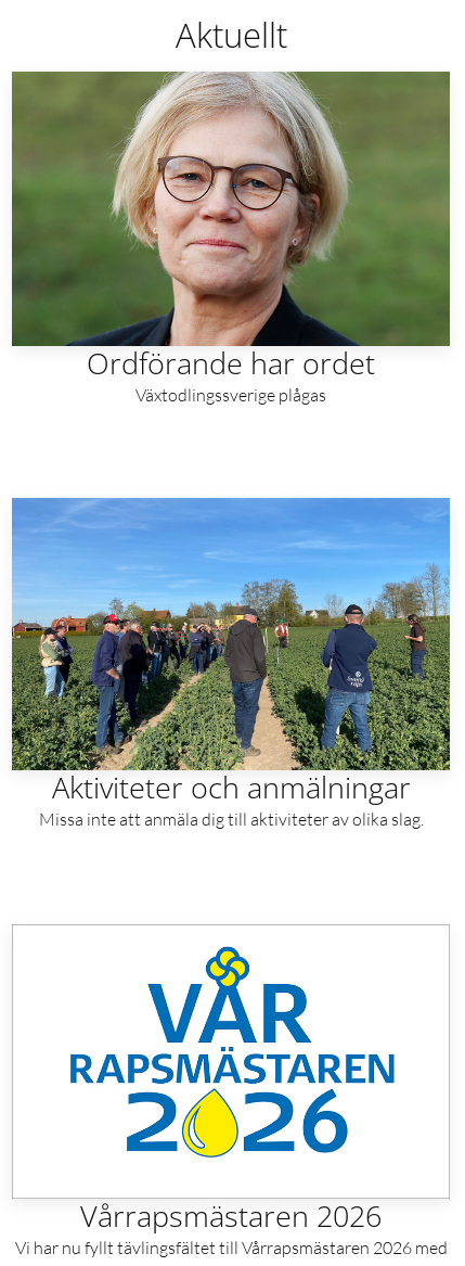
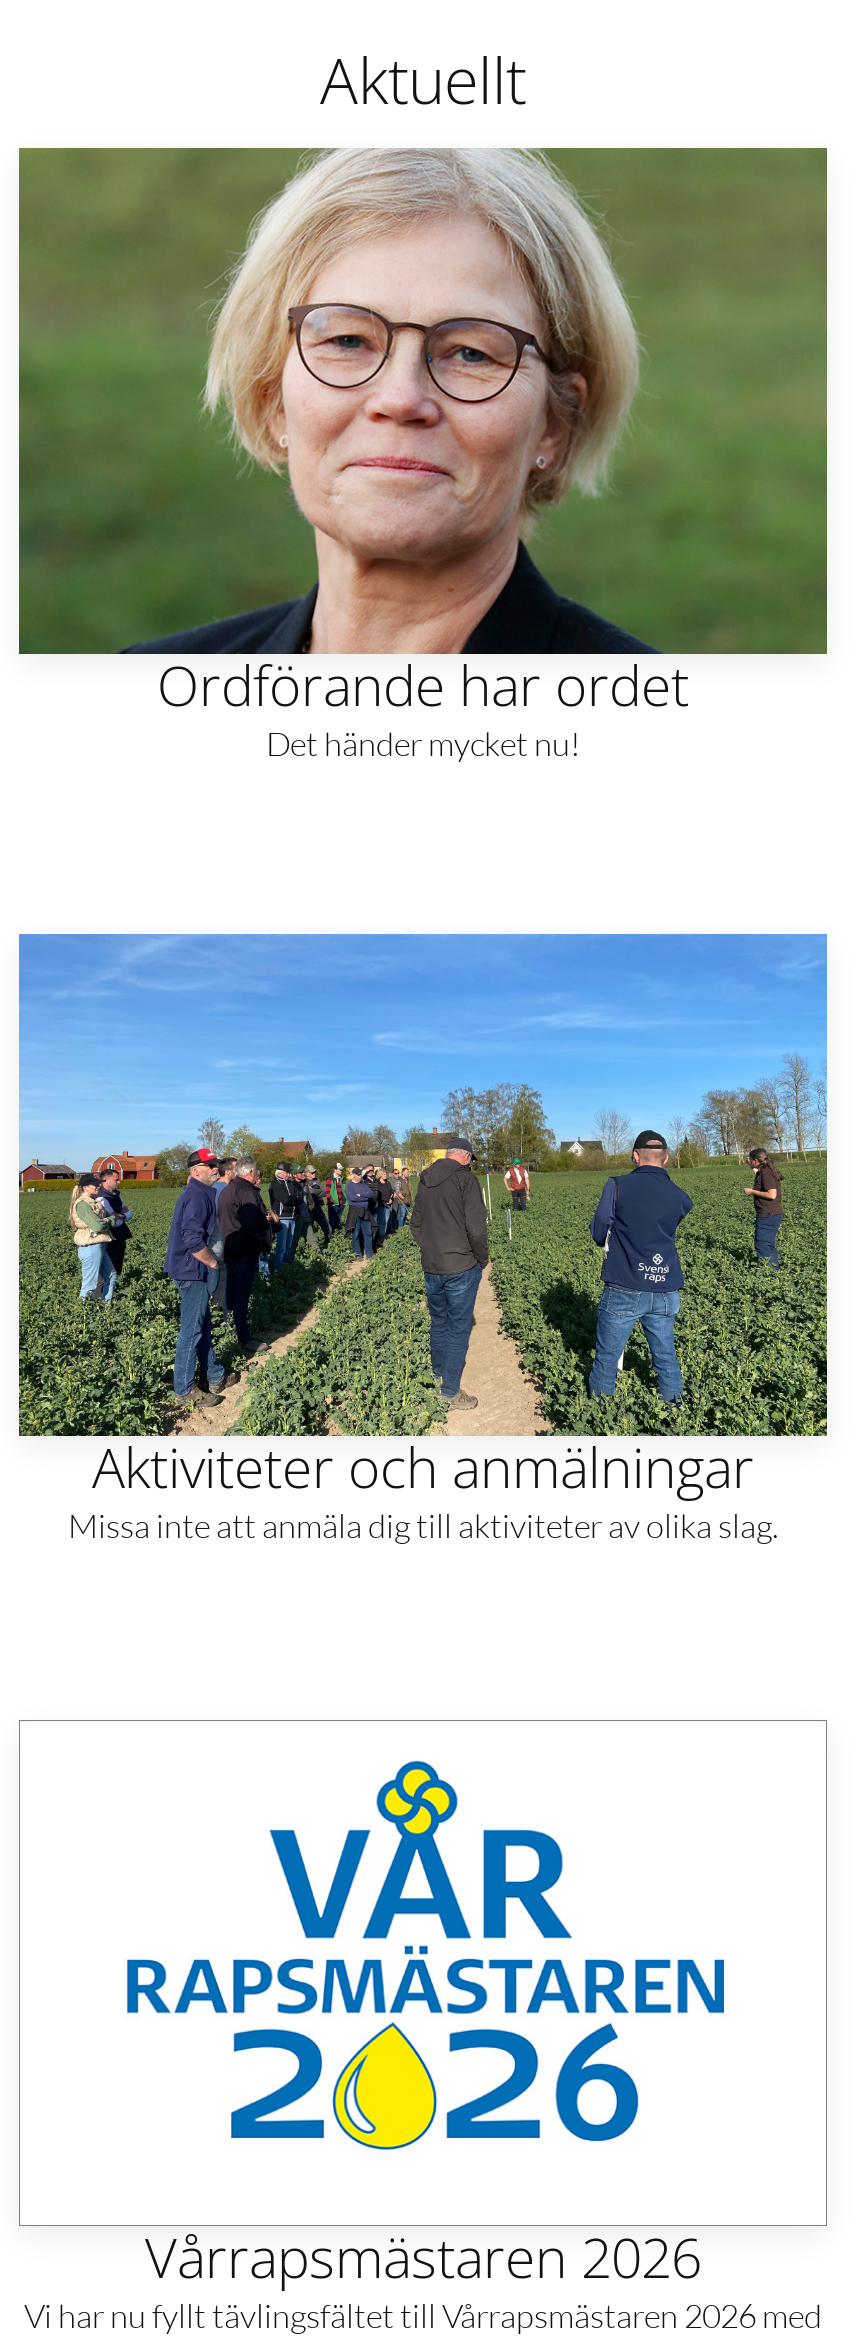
- Växtodlingssverige plågas
+ Det händer mycket nu!
